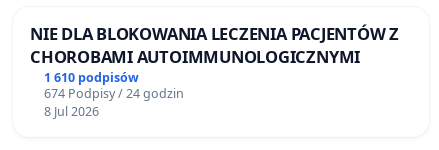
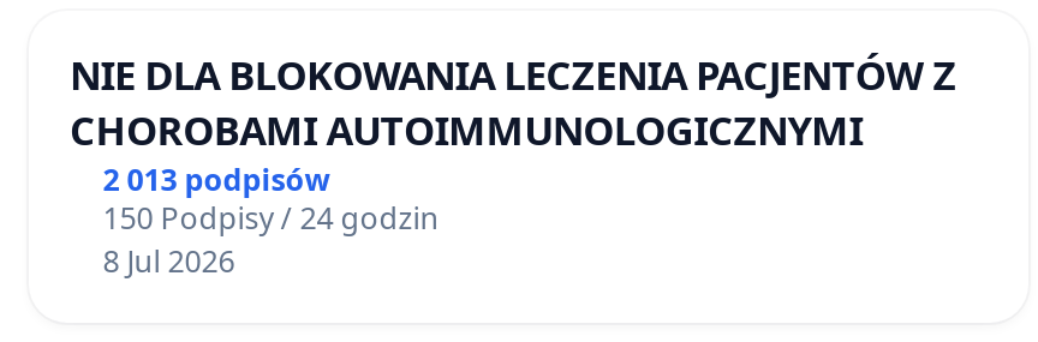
- 1 610 podpisów
+ 2 013 podpisów

- 674 Podpisy / 24 godzin
+ 150 Podpisy / 24 godzin
